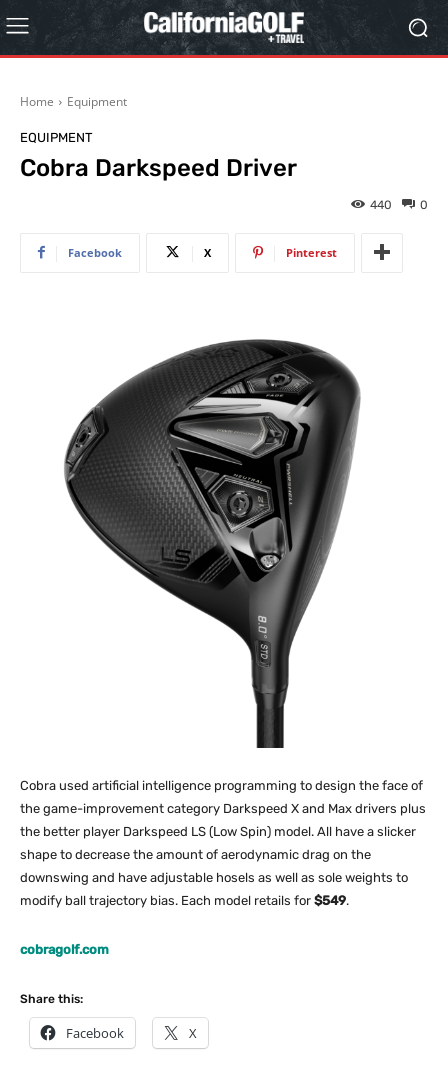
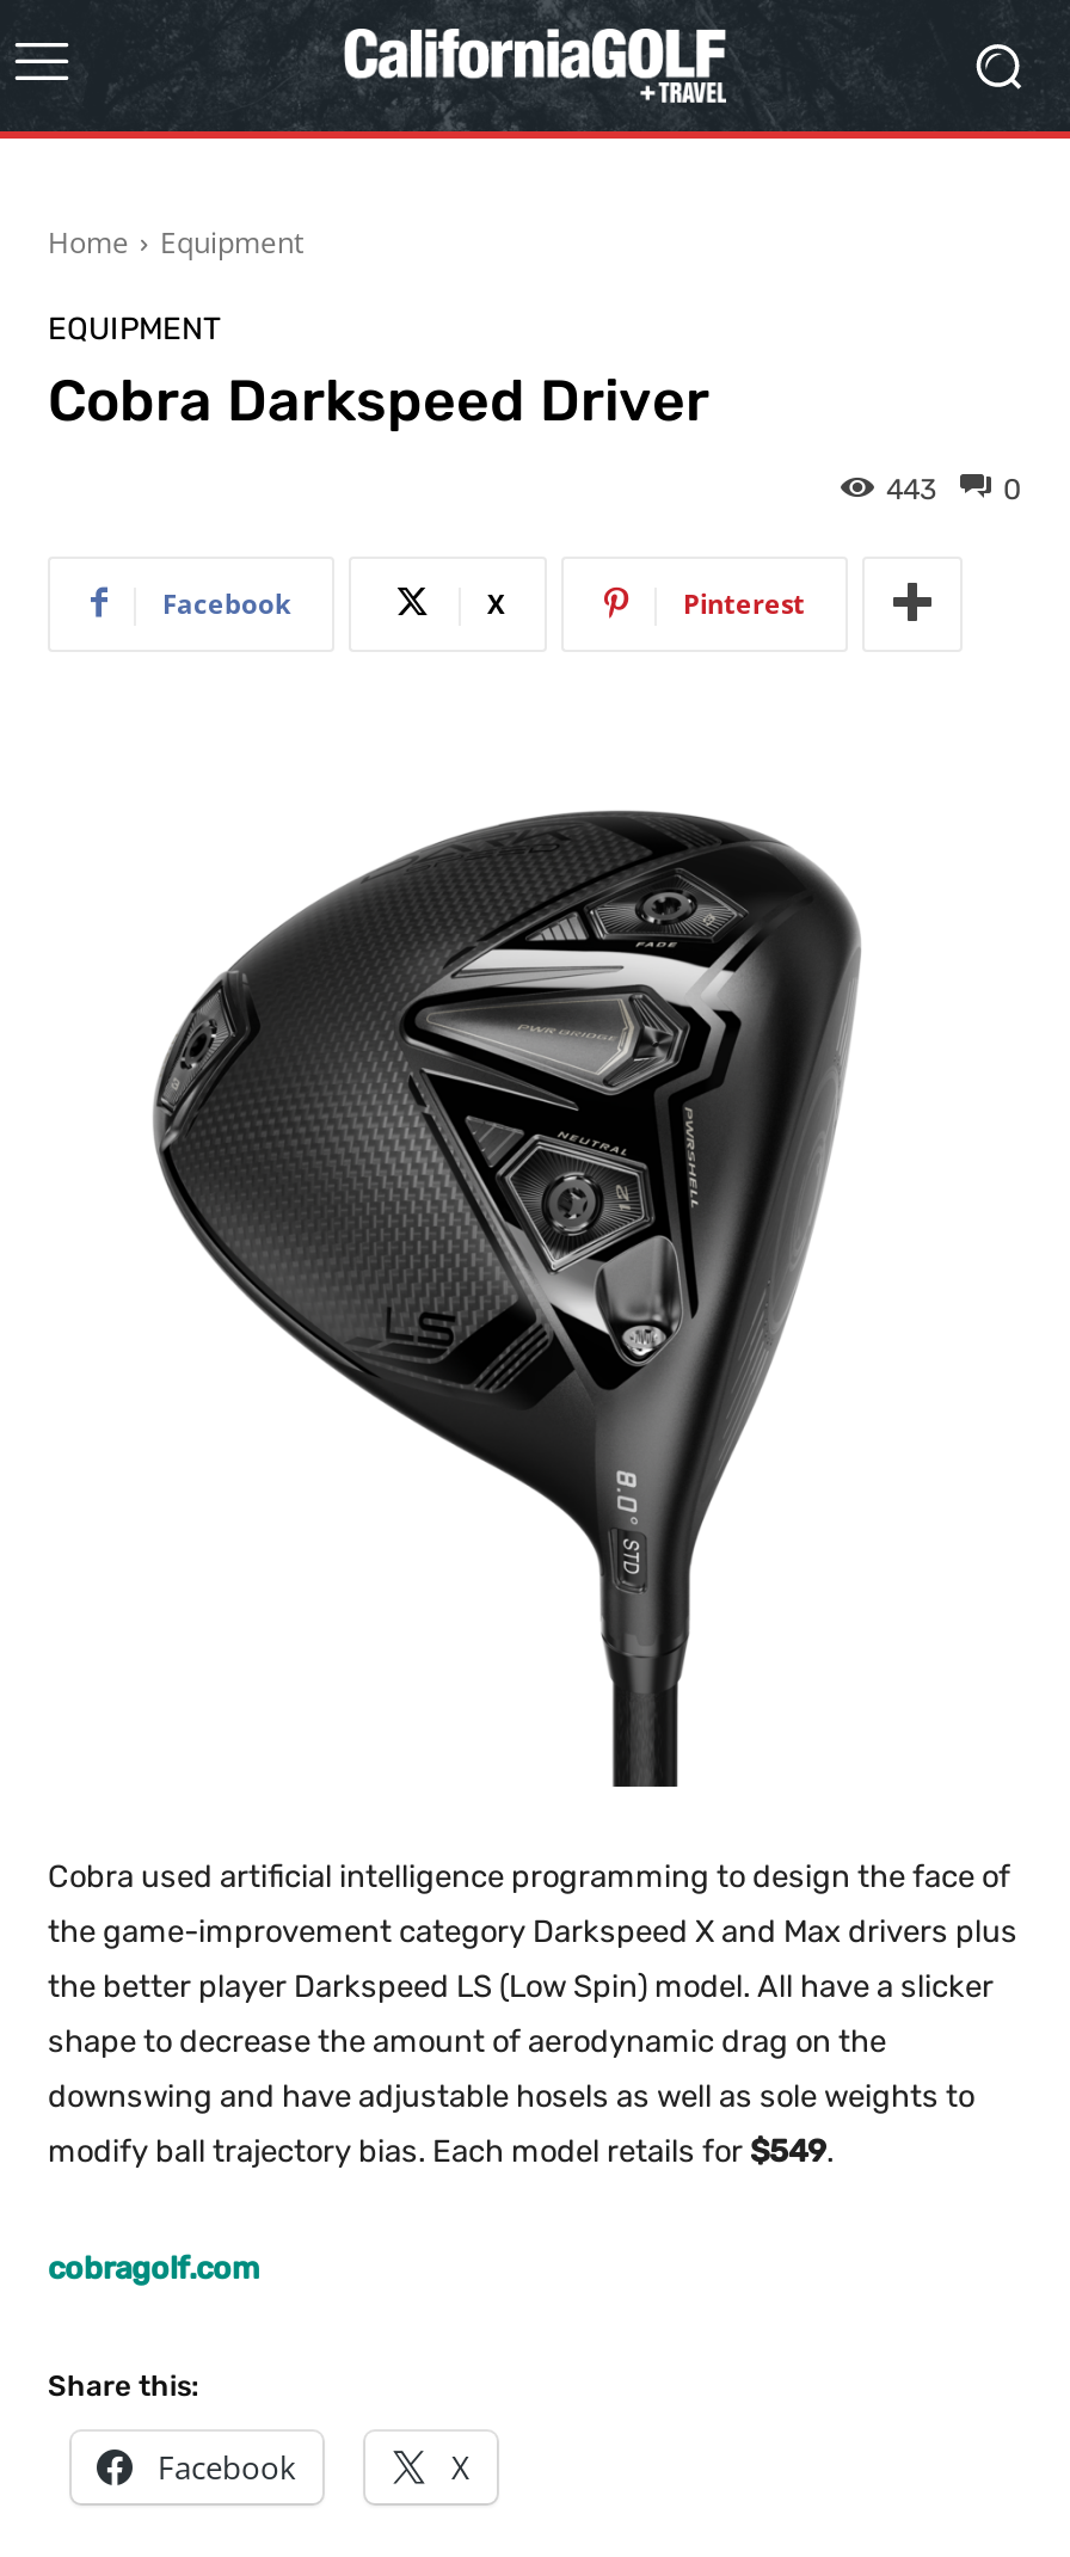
- 440 0
+ 443 0
